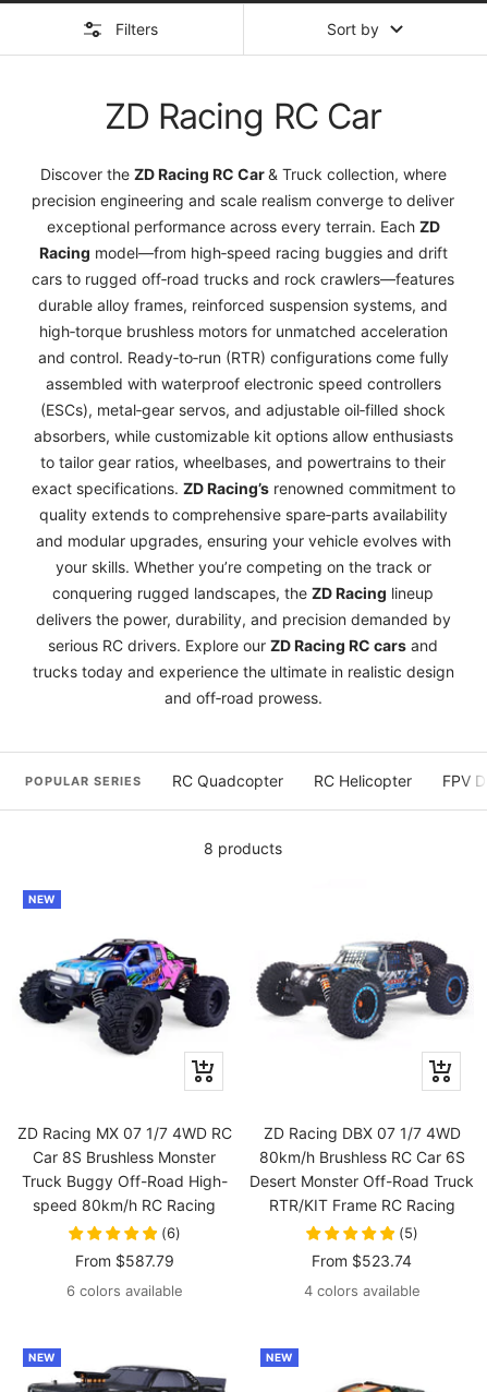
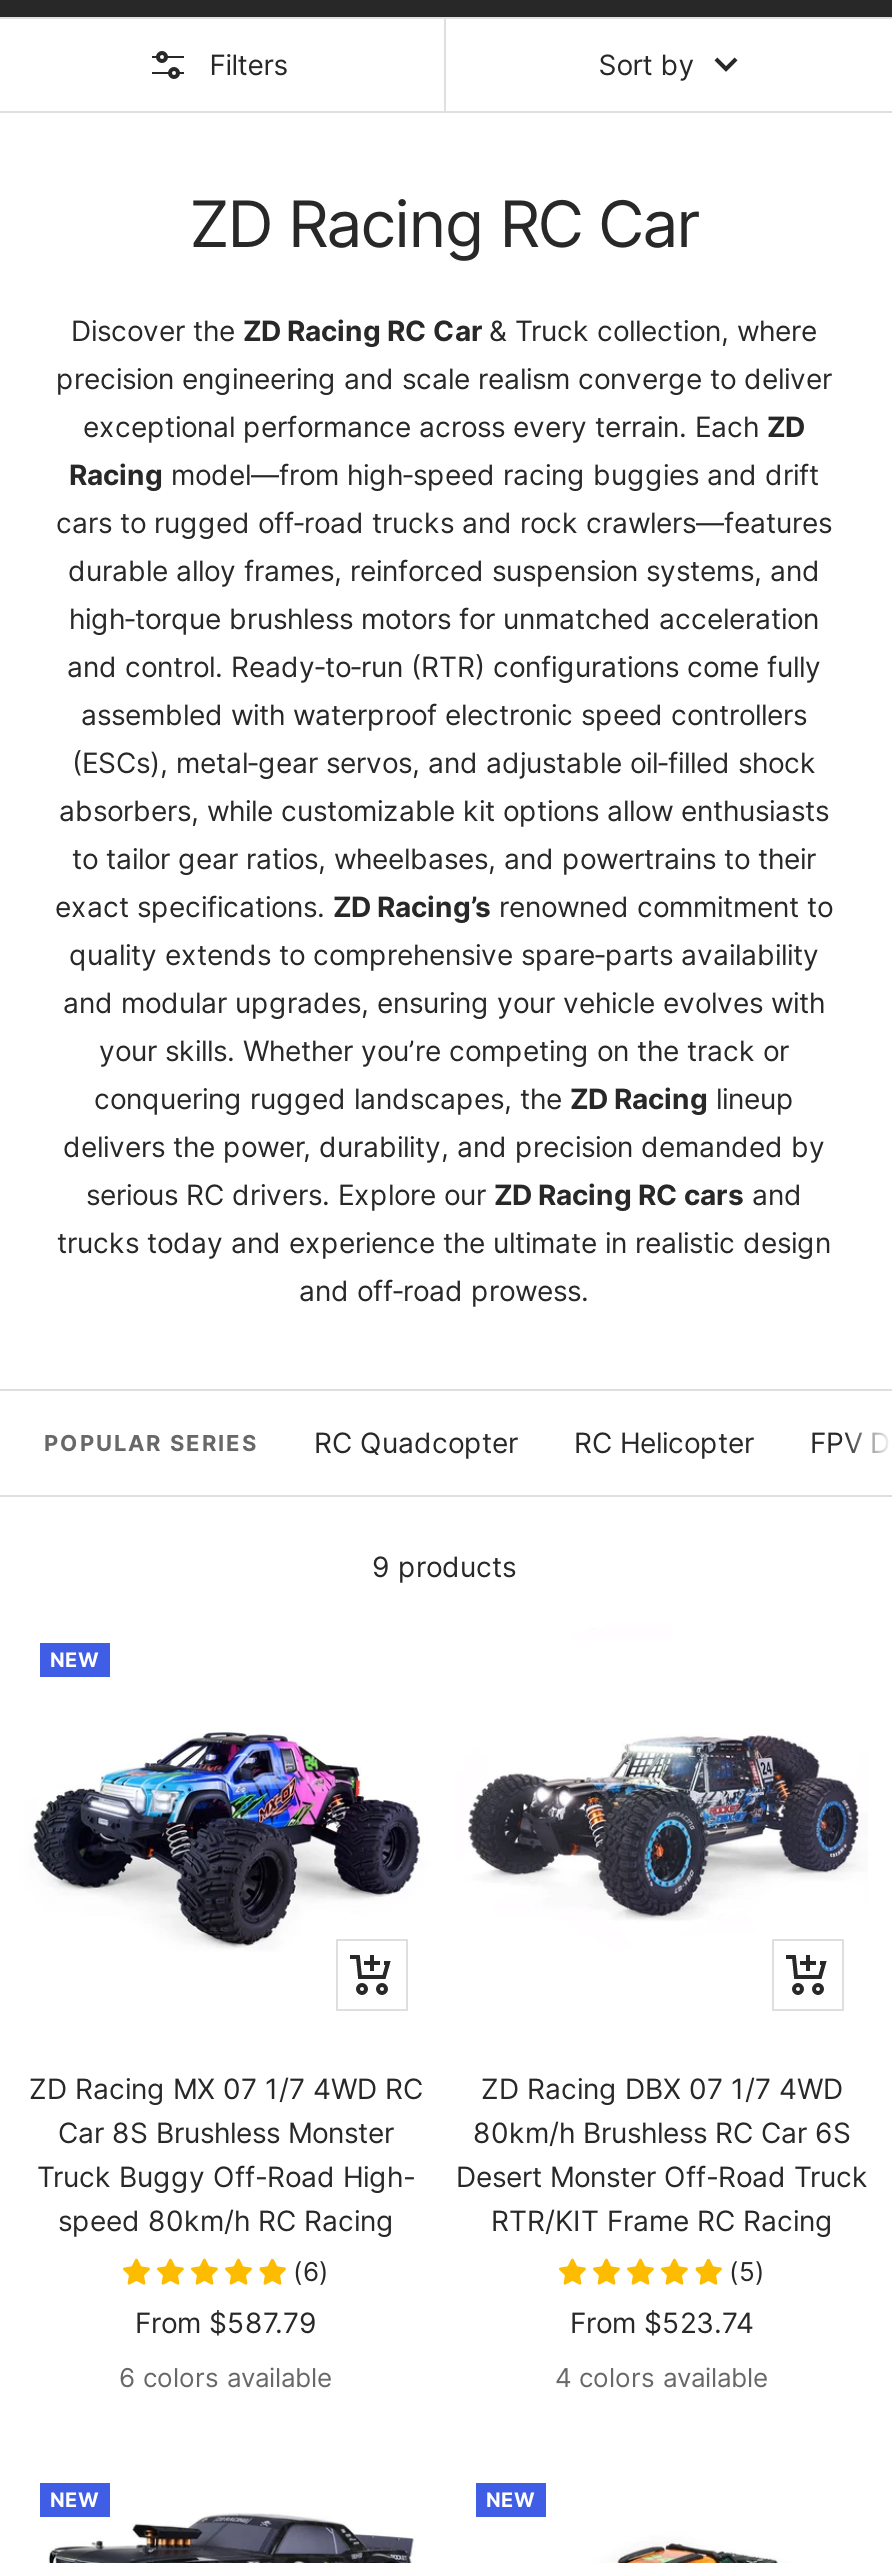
- 8 products
+ 9 products
